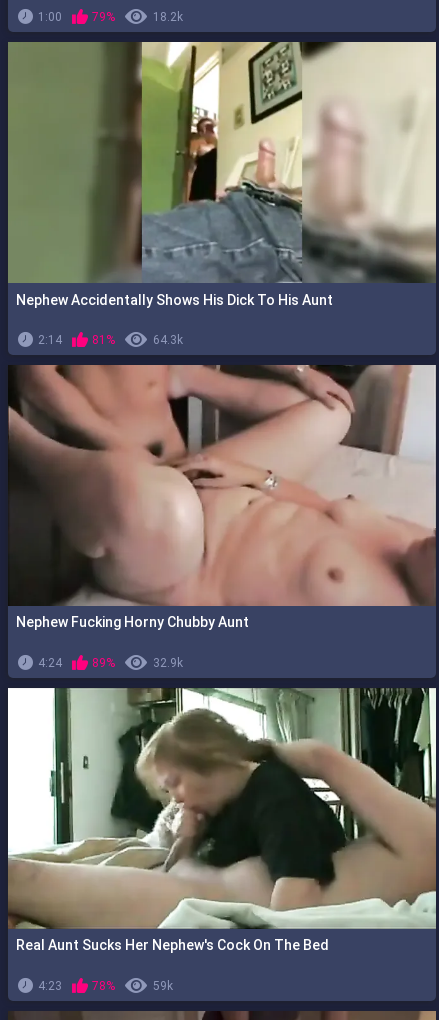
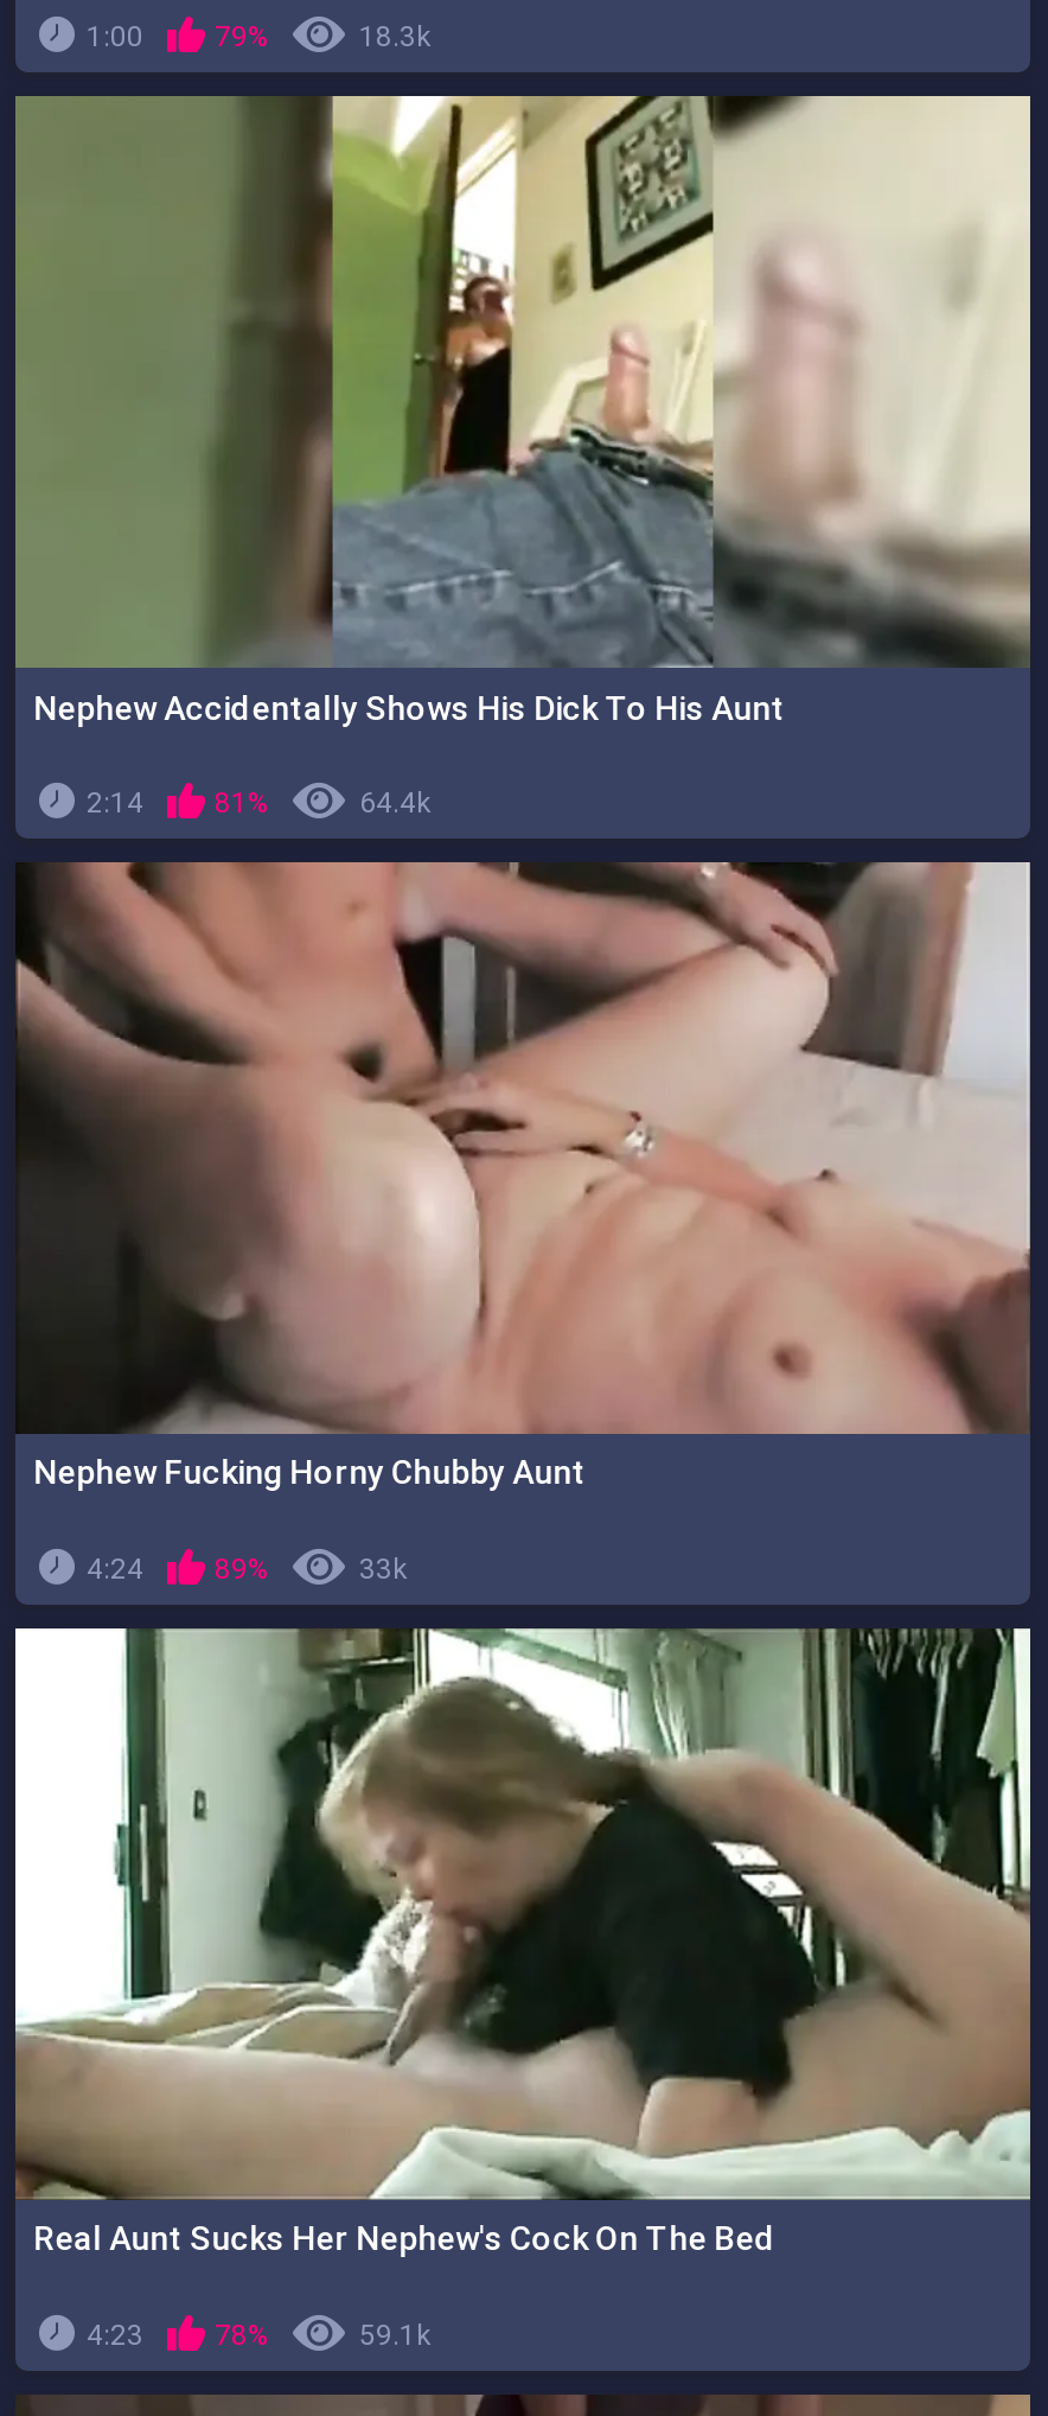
- 18.2k
+ 18.3k

- 64.3k
+ 64.4k

- 32.9k
+ 33k

- 59k
+ 59.1k
